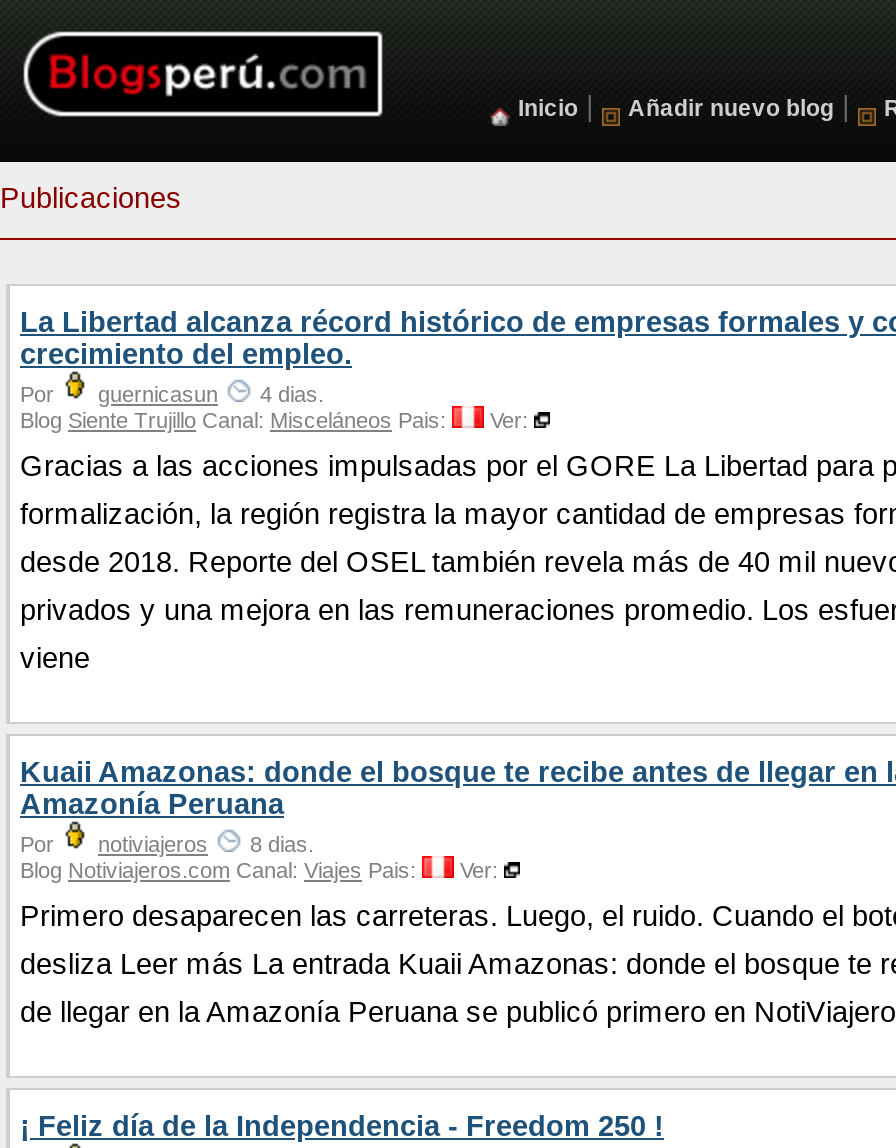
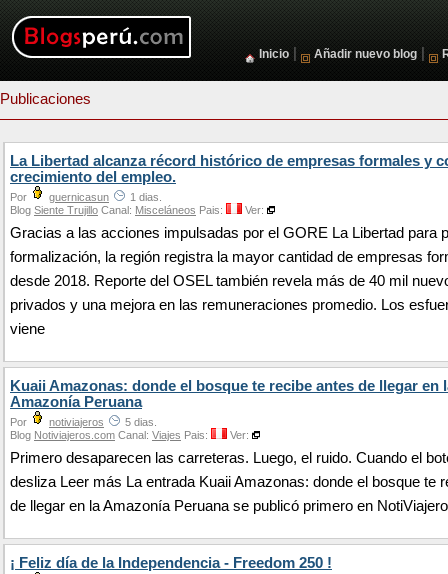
- Por guernicasun 4 dias.
+ Por guernicasun 1 dias.

- Por notiviajeros 8 dias.
+ Por notiviajeros 5 dias.
